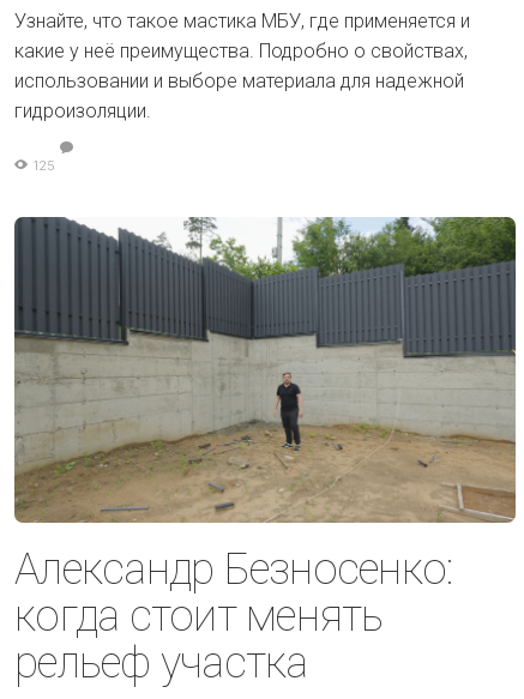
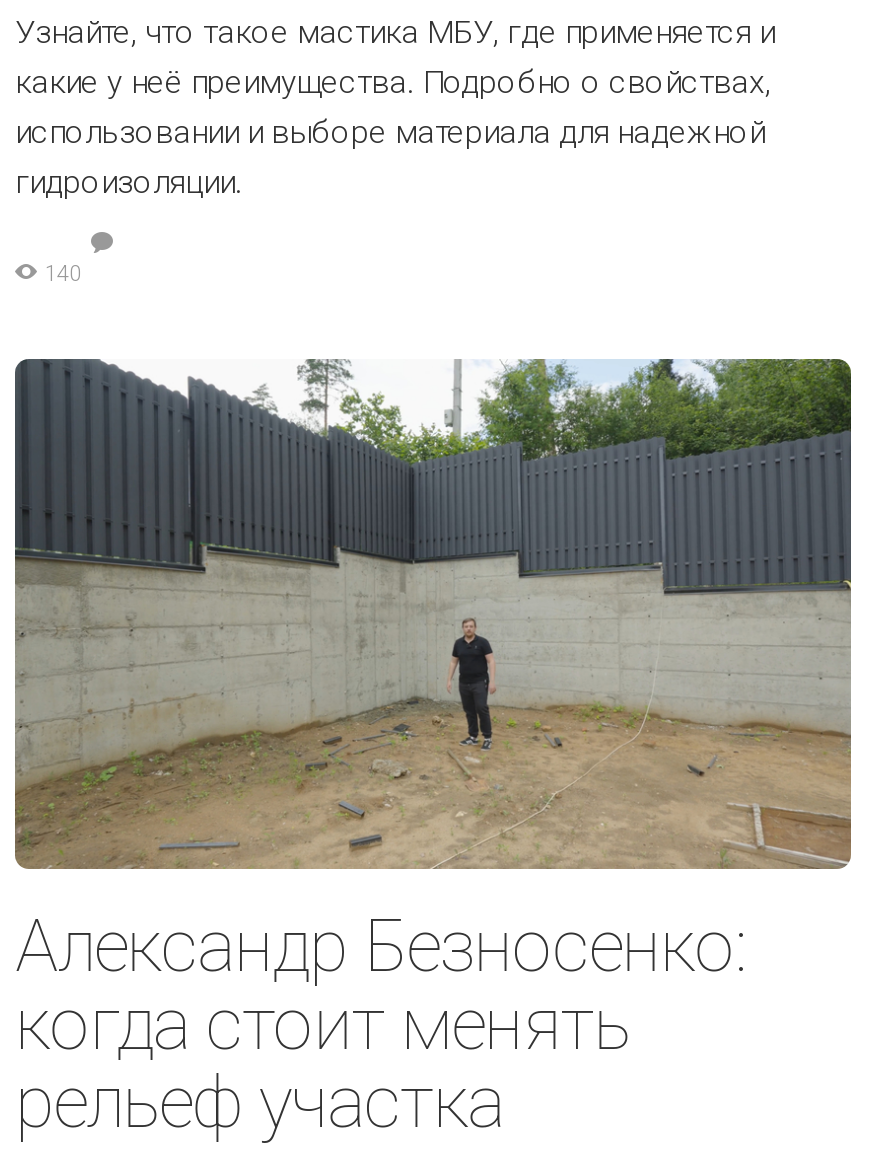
- 125
+ 140
